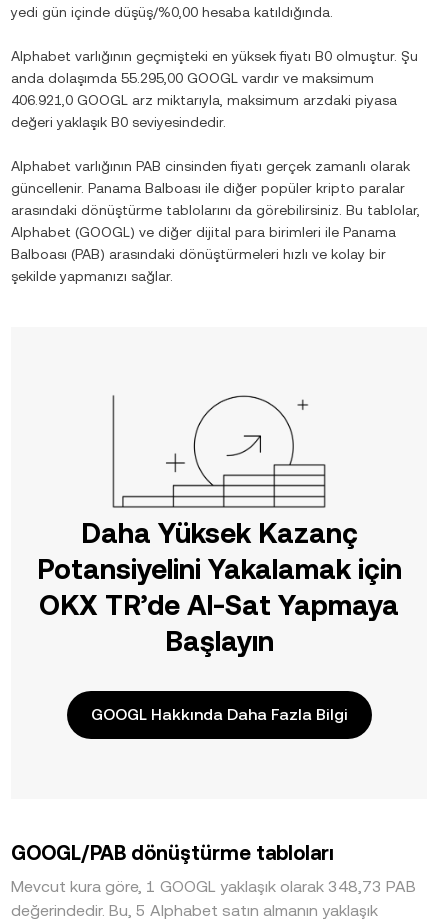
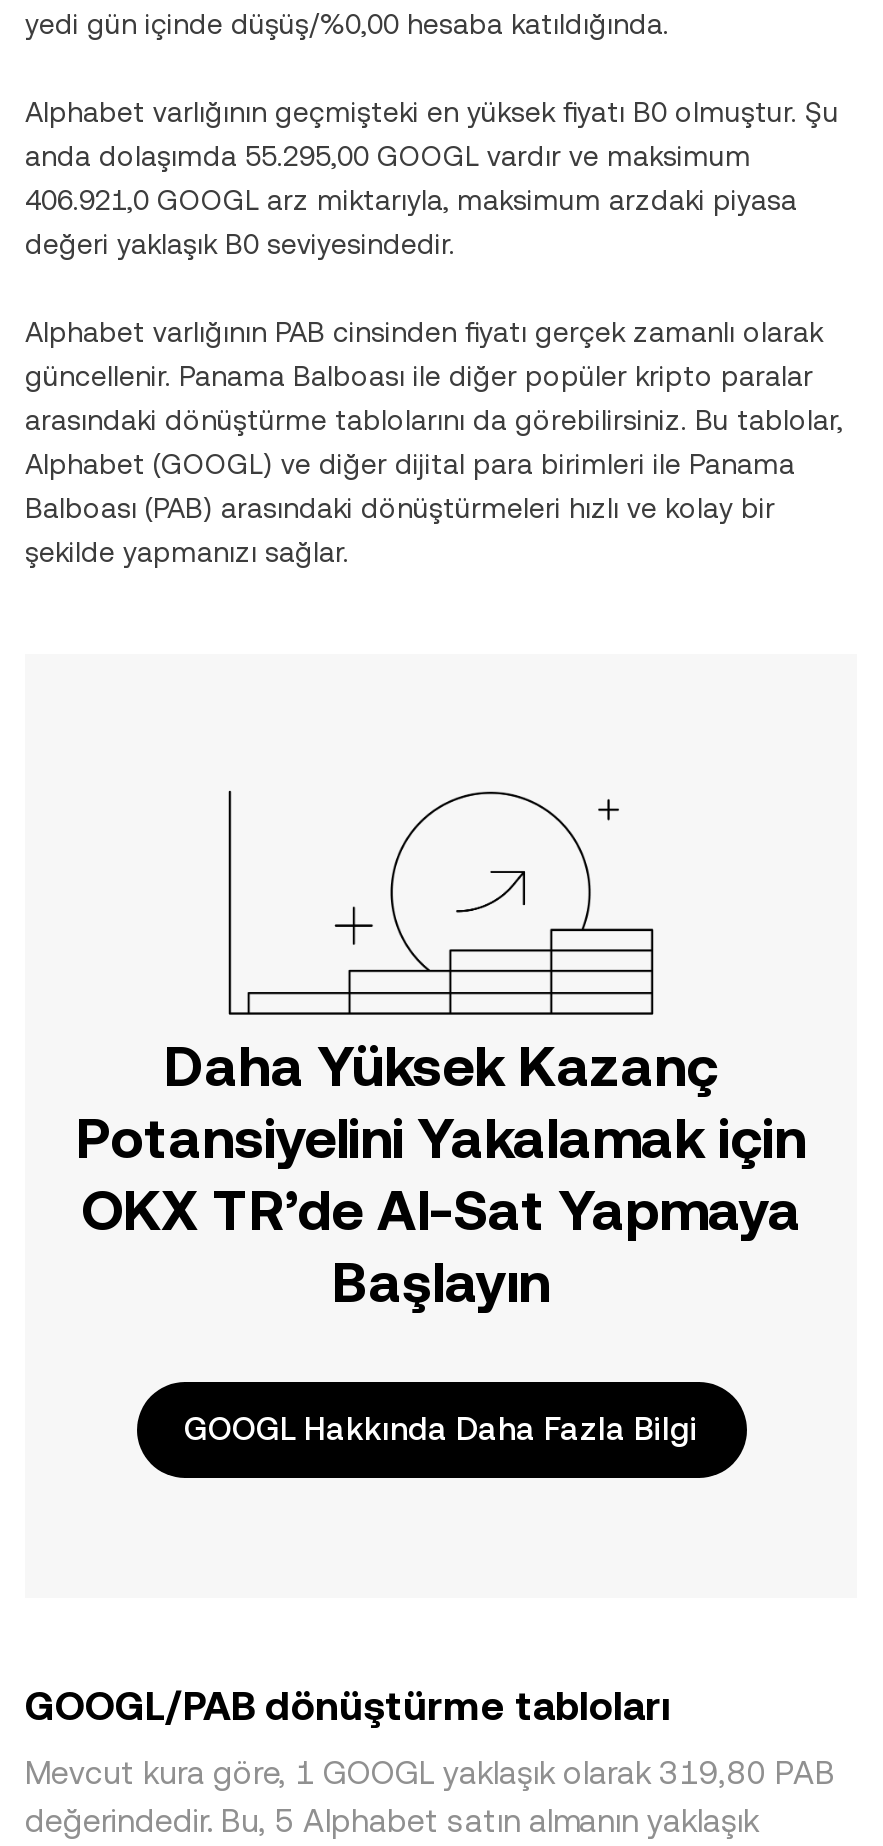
- Mevcut kura göre, 1 GOOGL yaklaşık olarak 348,73 PAB
+ Mevcut kura göre, 1 GOOGL yaklaşık olarak 319,80 PAB
